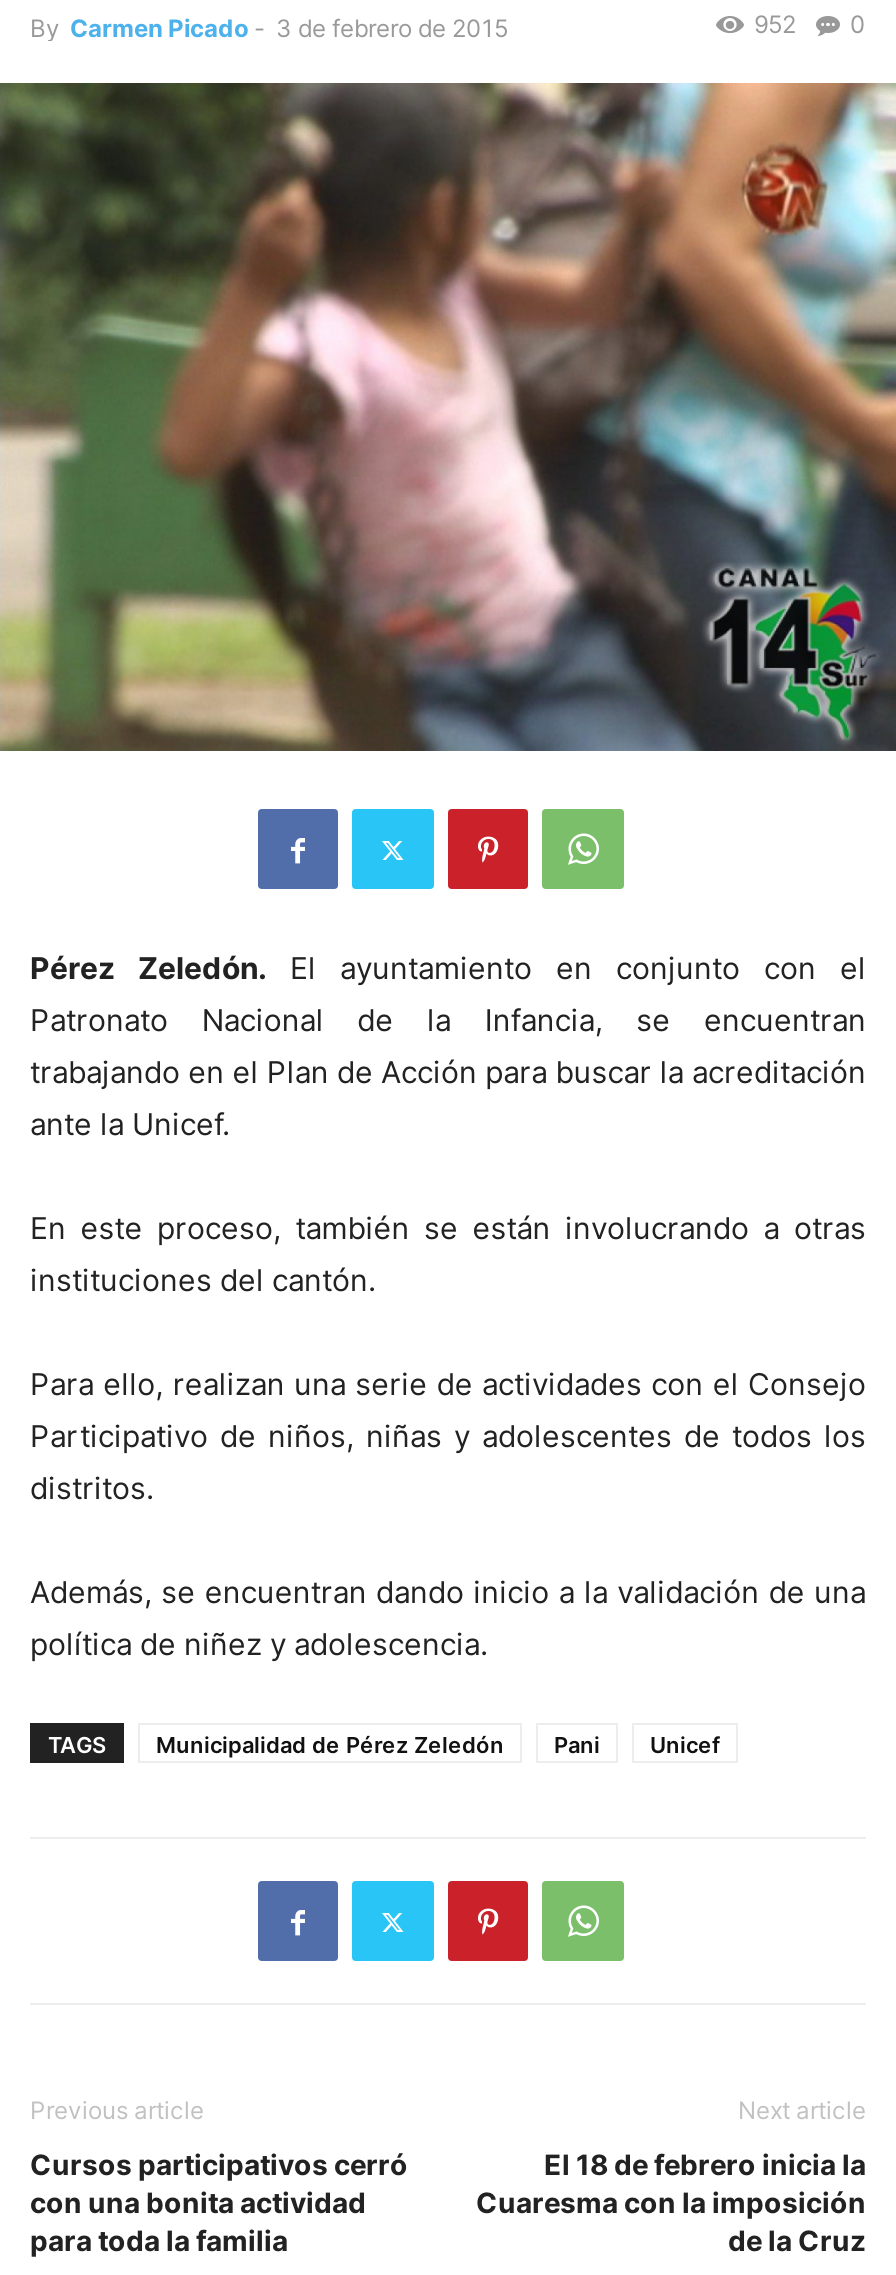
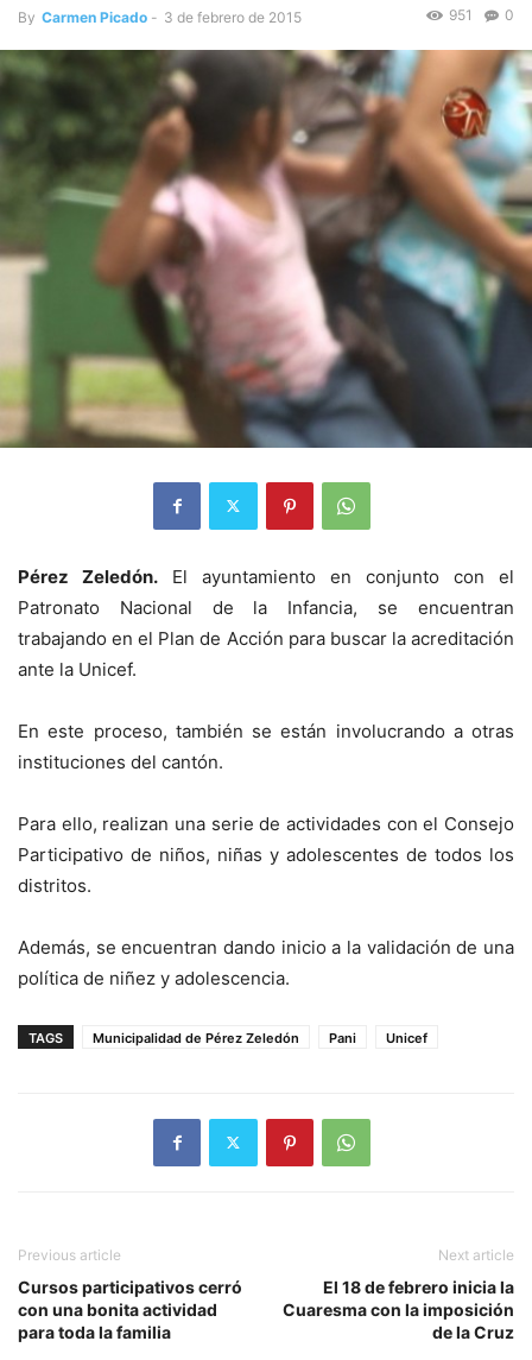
- 952 0
+ 951 0

- [image]
+ [image]
